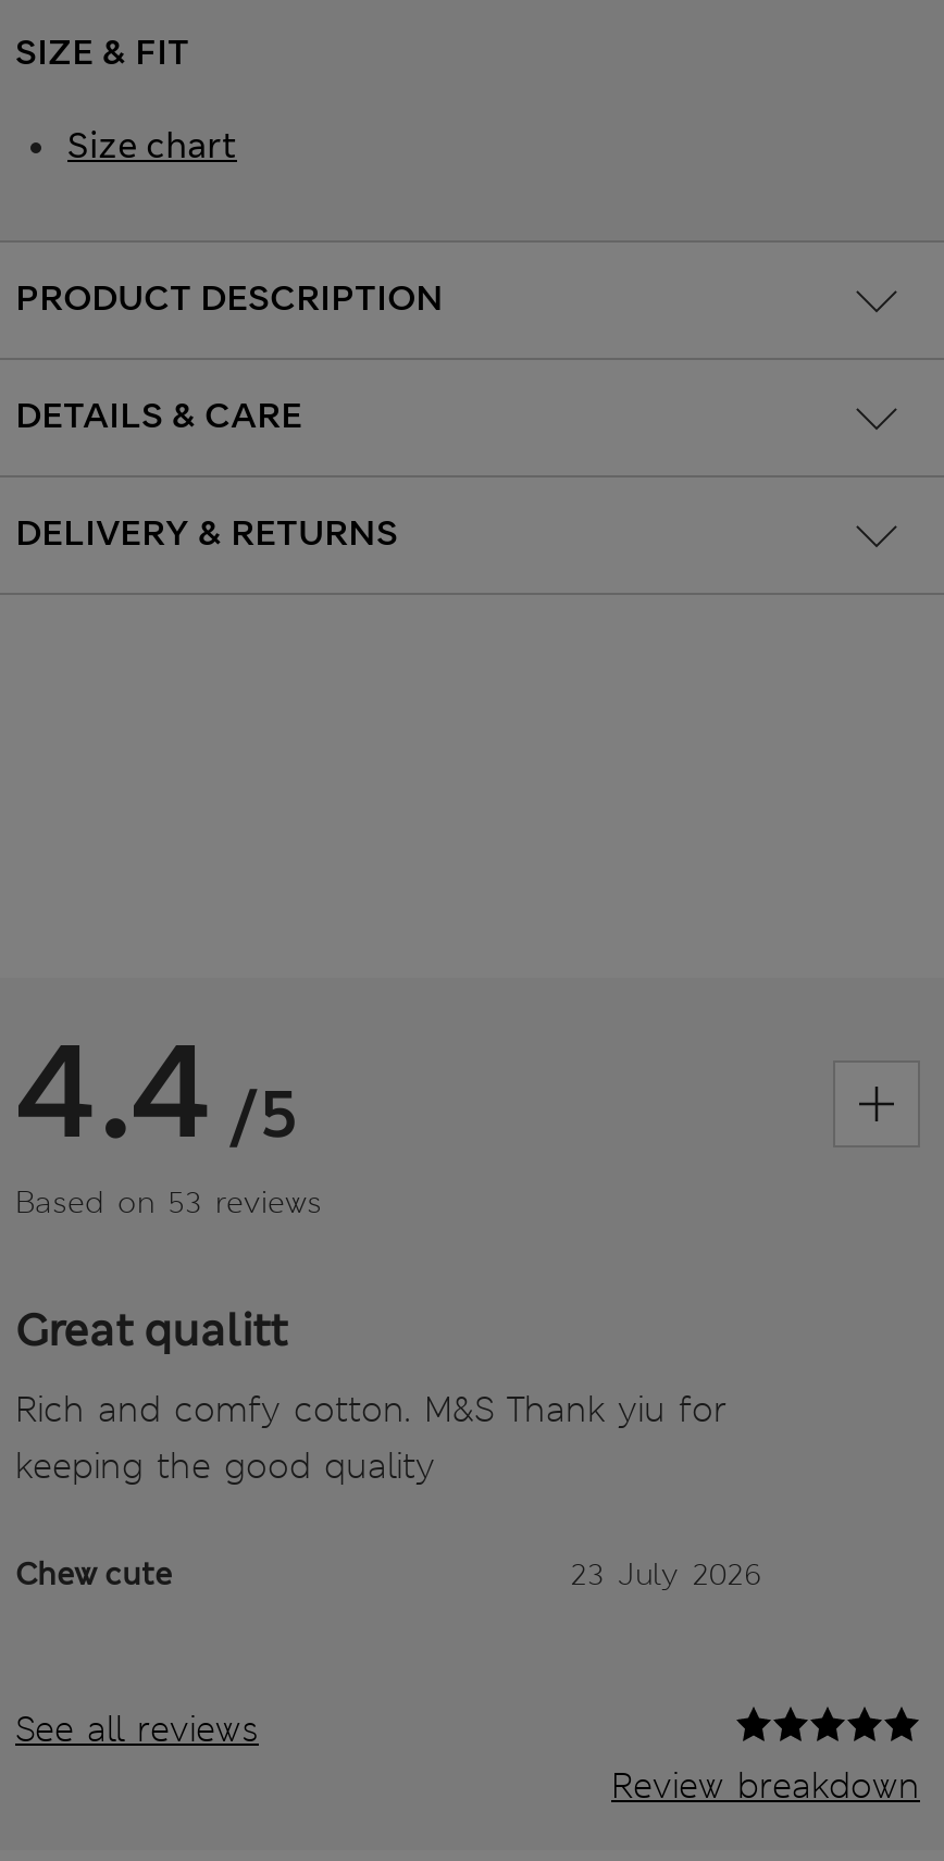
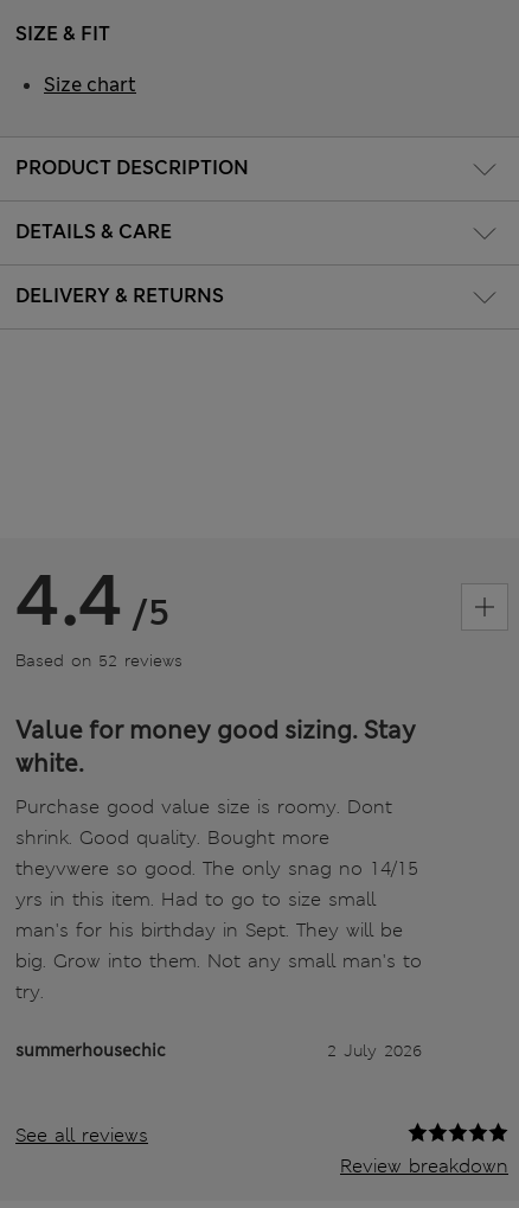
- Based on 53 reviews
+ Based on 52 reviews

- Great qualitt
+ Value for money good sizing. Stay
+ white.

- Rich and comfy cotton. M&S Thank yiu for
- keeping the good quality
+ Purchase good value size is roomy. Dont
+ shrink. Good quality. Bought more
+ theyvwere so good. The only snag no 14/15
+ yrs in this item. Had to go to size small
+ man's for his birthday in Sept. They will be
+ big. Grow into them. Not any small man's to
+ try.

- Chew cute
- 23 July 2026
+ summerhousechic
+ 2 July 2026
